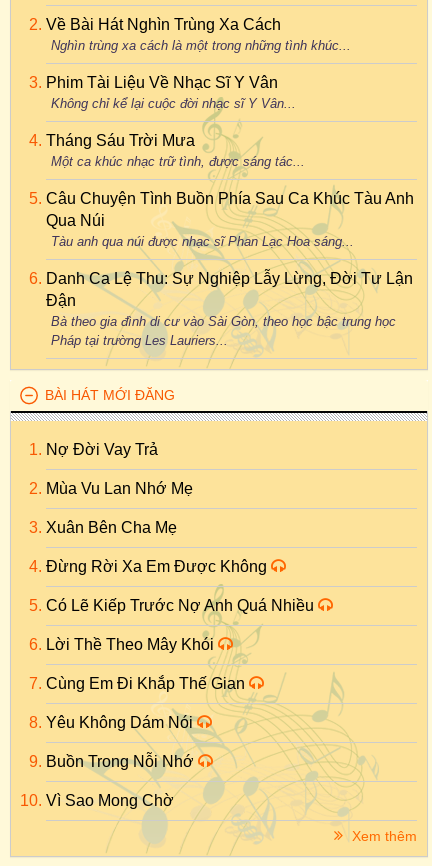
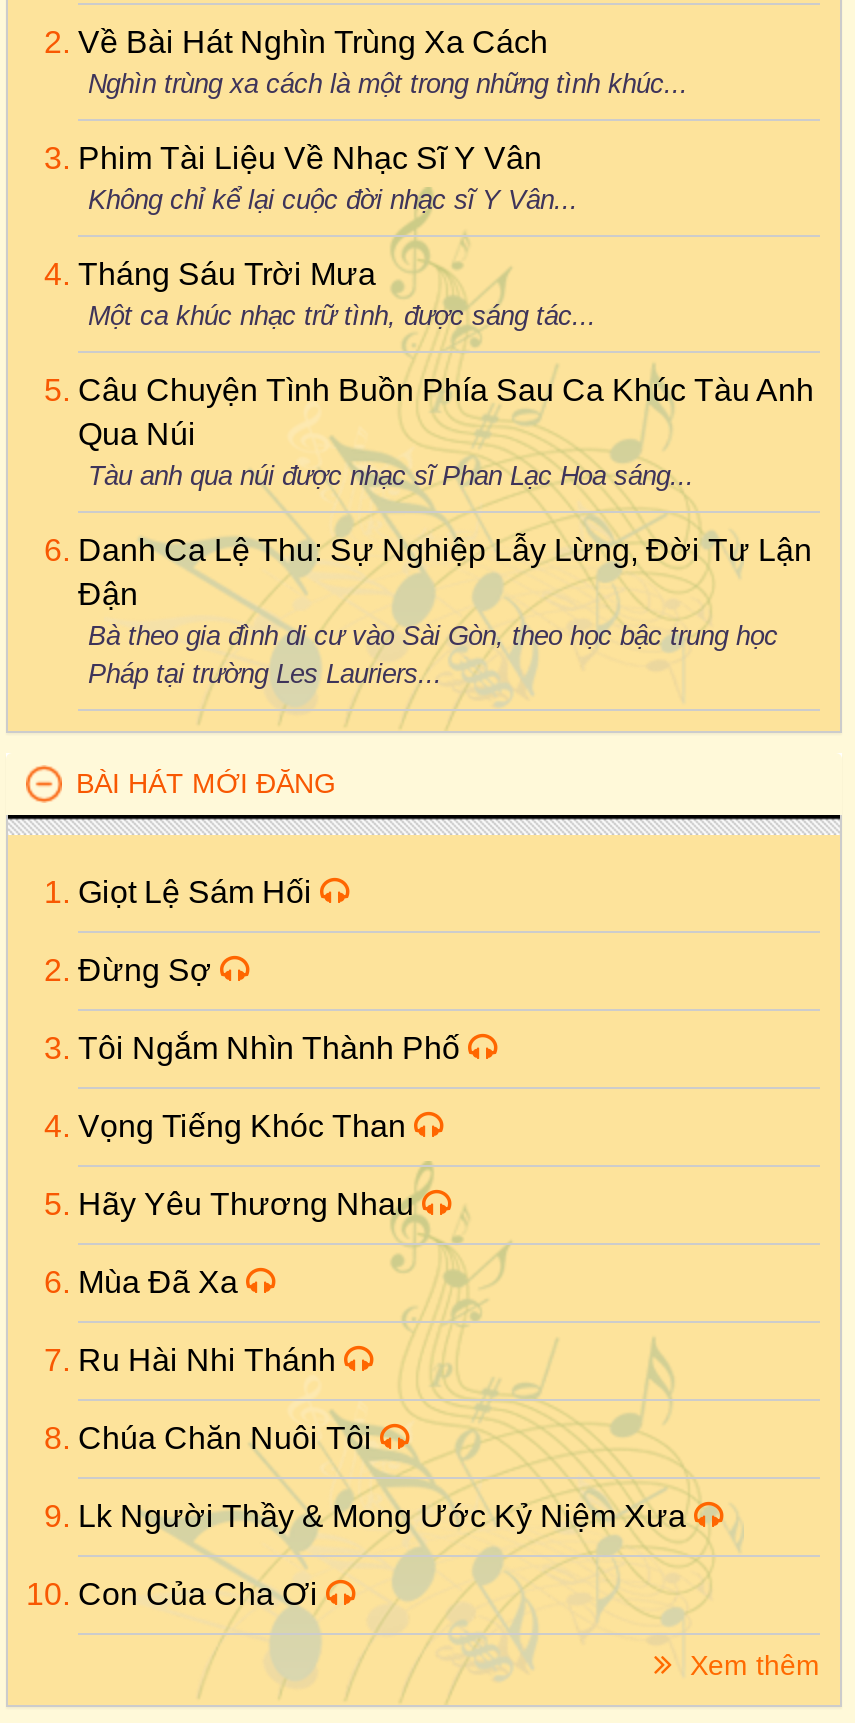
- Nợ Đời Vay Trả
+ Giọt Lệ Sám Hối

- Mùa Vu Lan Nhớ Mẹ
+ Đừng Sợ

- Xuân Bên Cha Mẹ
+ Tôi Ngắm Nhìn Thành Phố

- Đừng Rời Xa Em Được Không
+ Vọng Tiếng Khóc Than

- Có Lẽ Kiếp Trước Nợ Anh Quá Nhiều
+ Hãy Yêu Thương Nhau

- Lời Thề Theo Mây Khói
+ Mùa Đã Xa

- Cùng Em Đi Khắp Thế Gian
+ Ru Hài Nhi Thánh

- Yêu Không Dám Nói
+ Chúa Chăn Nuôi Tôi

- Buồn Trong Nỗi Nhớ
+ Lk Người Thầy & Mong Ước Kỷ Niệm Xưa

- Vì Sao Mong Chờ
+ Con Của Cha Ơi
